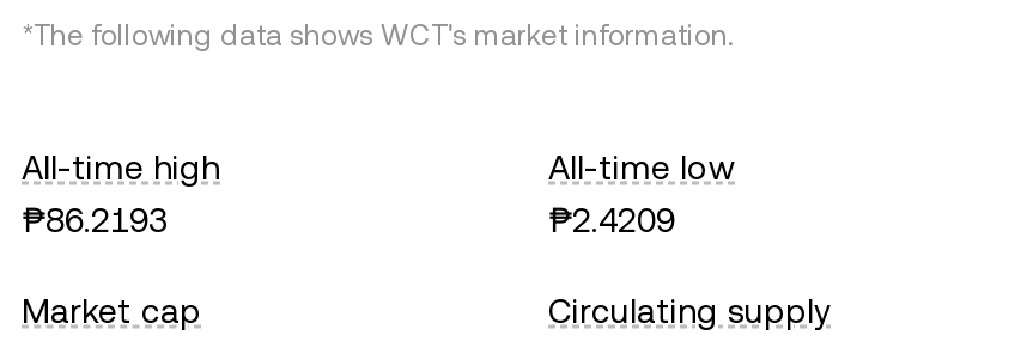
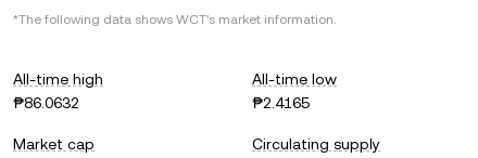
- ₱86.2193
+ ₱86.0632

- ₱2.4209
+ ₱2.4165
